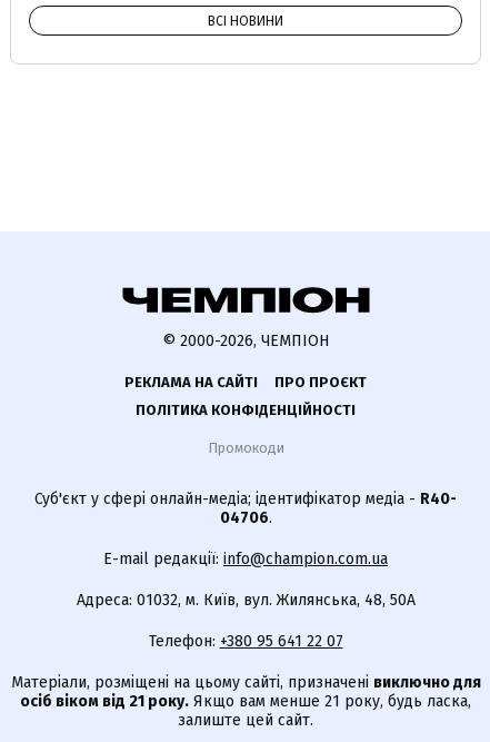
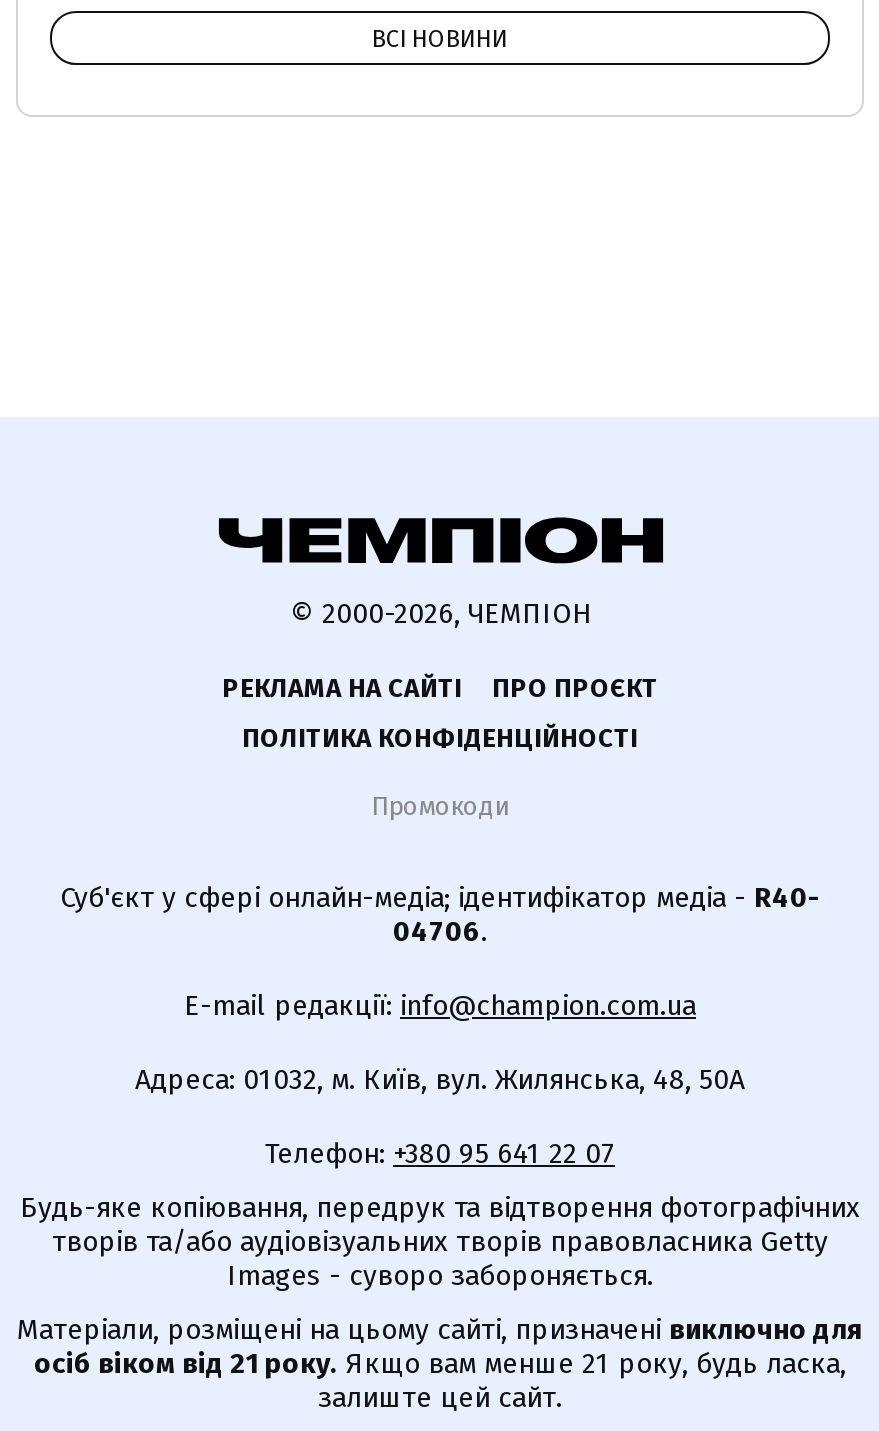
+ Будь-яке копіювання, передрук та відтворення фотографічних
+ творів та/або аудіовізуальних творів правовласника Getty
+ Images - суворо забороняється.
